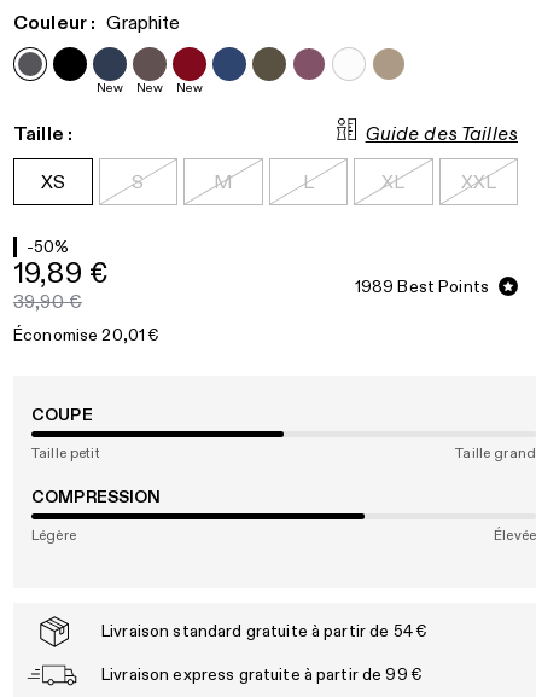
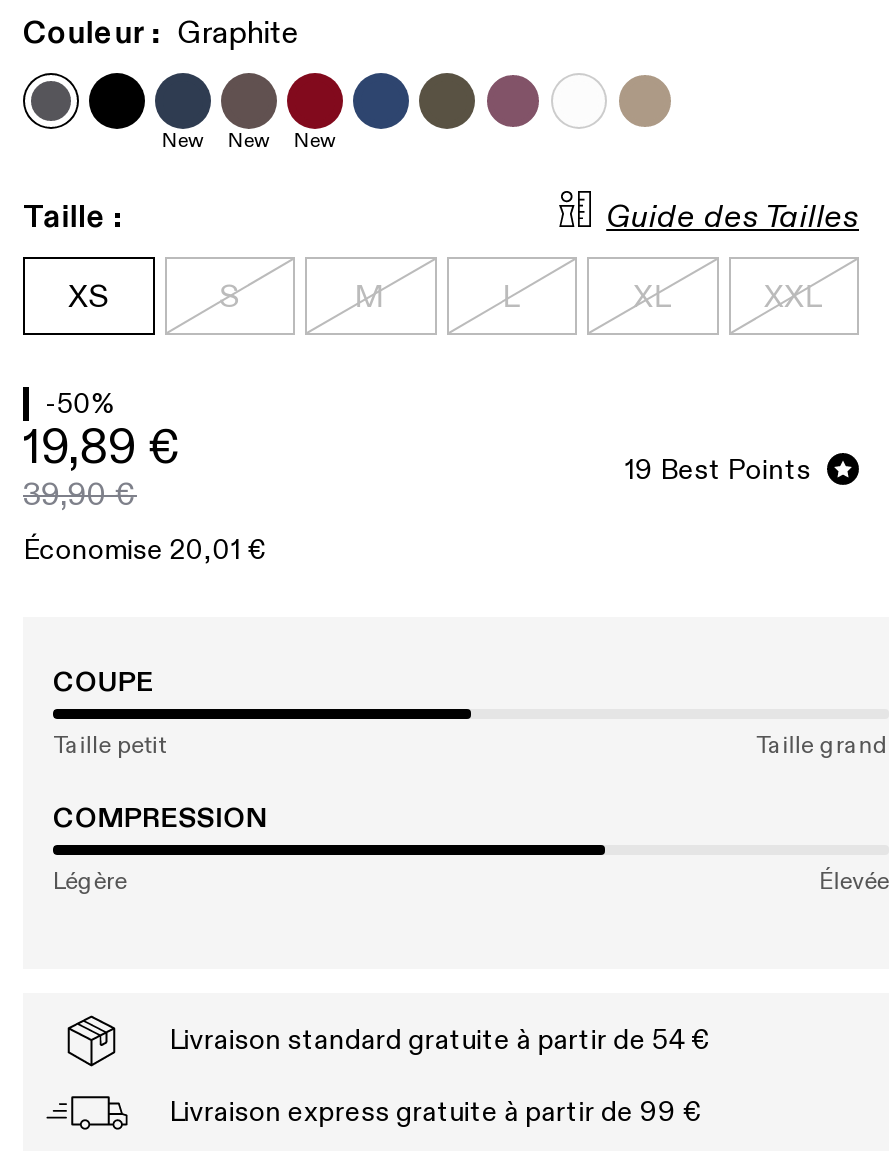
- 1989 Best Points
+ 19 Best Points
